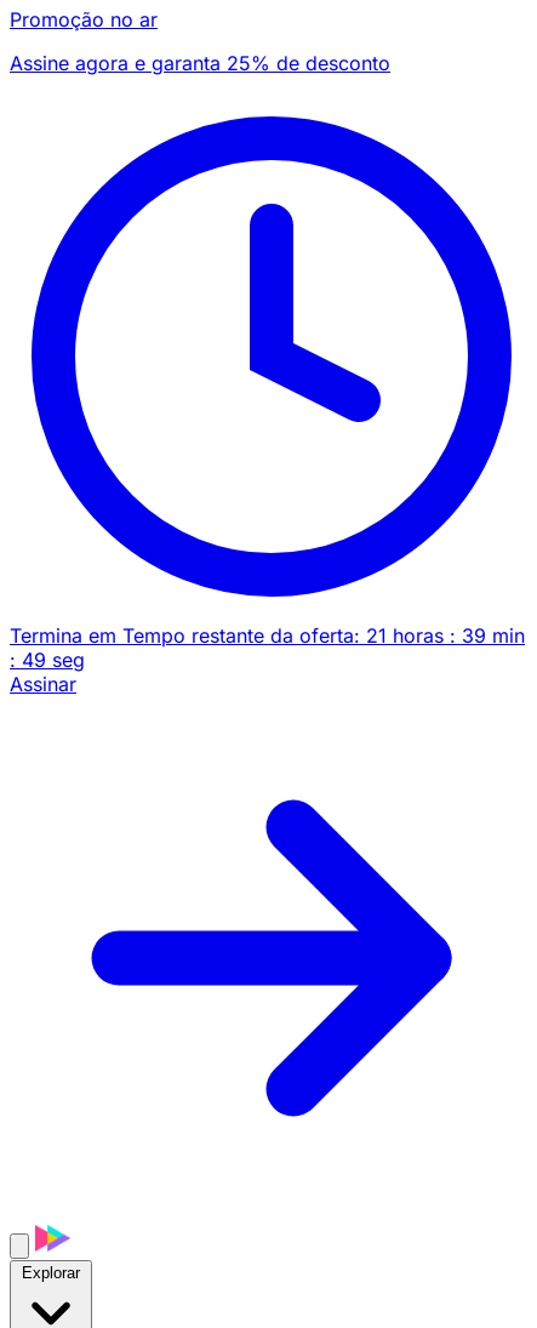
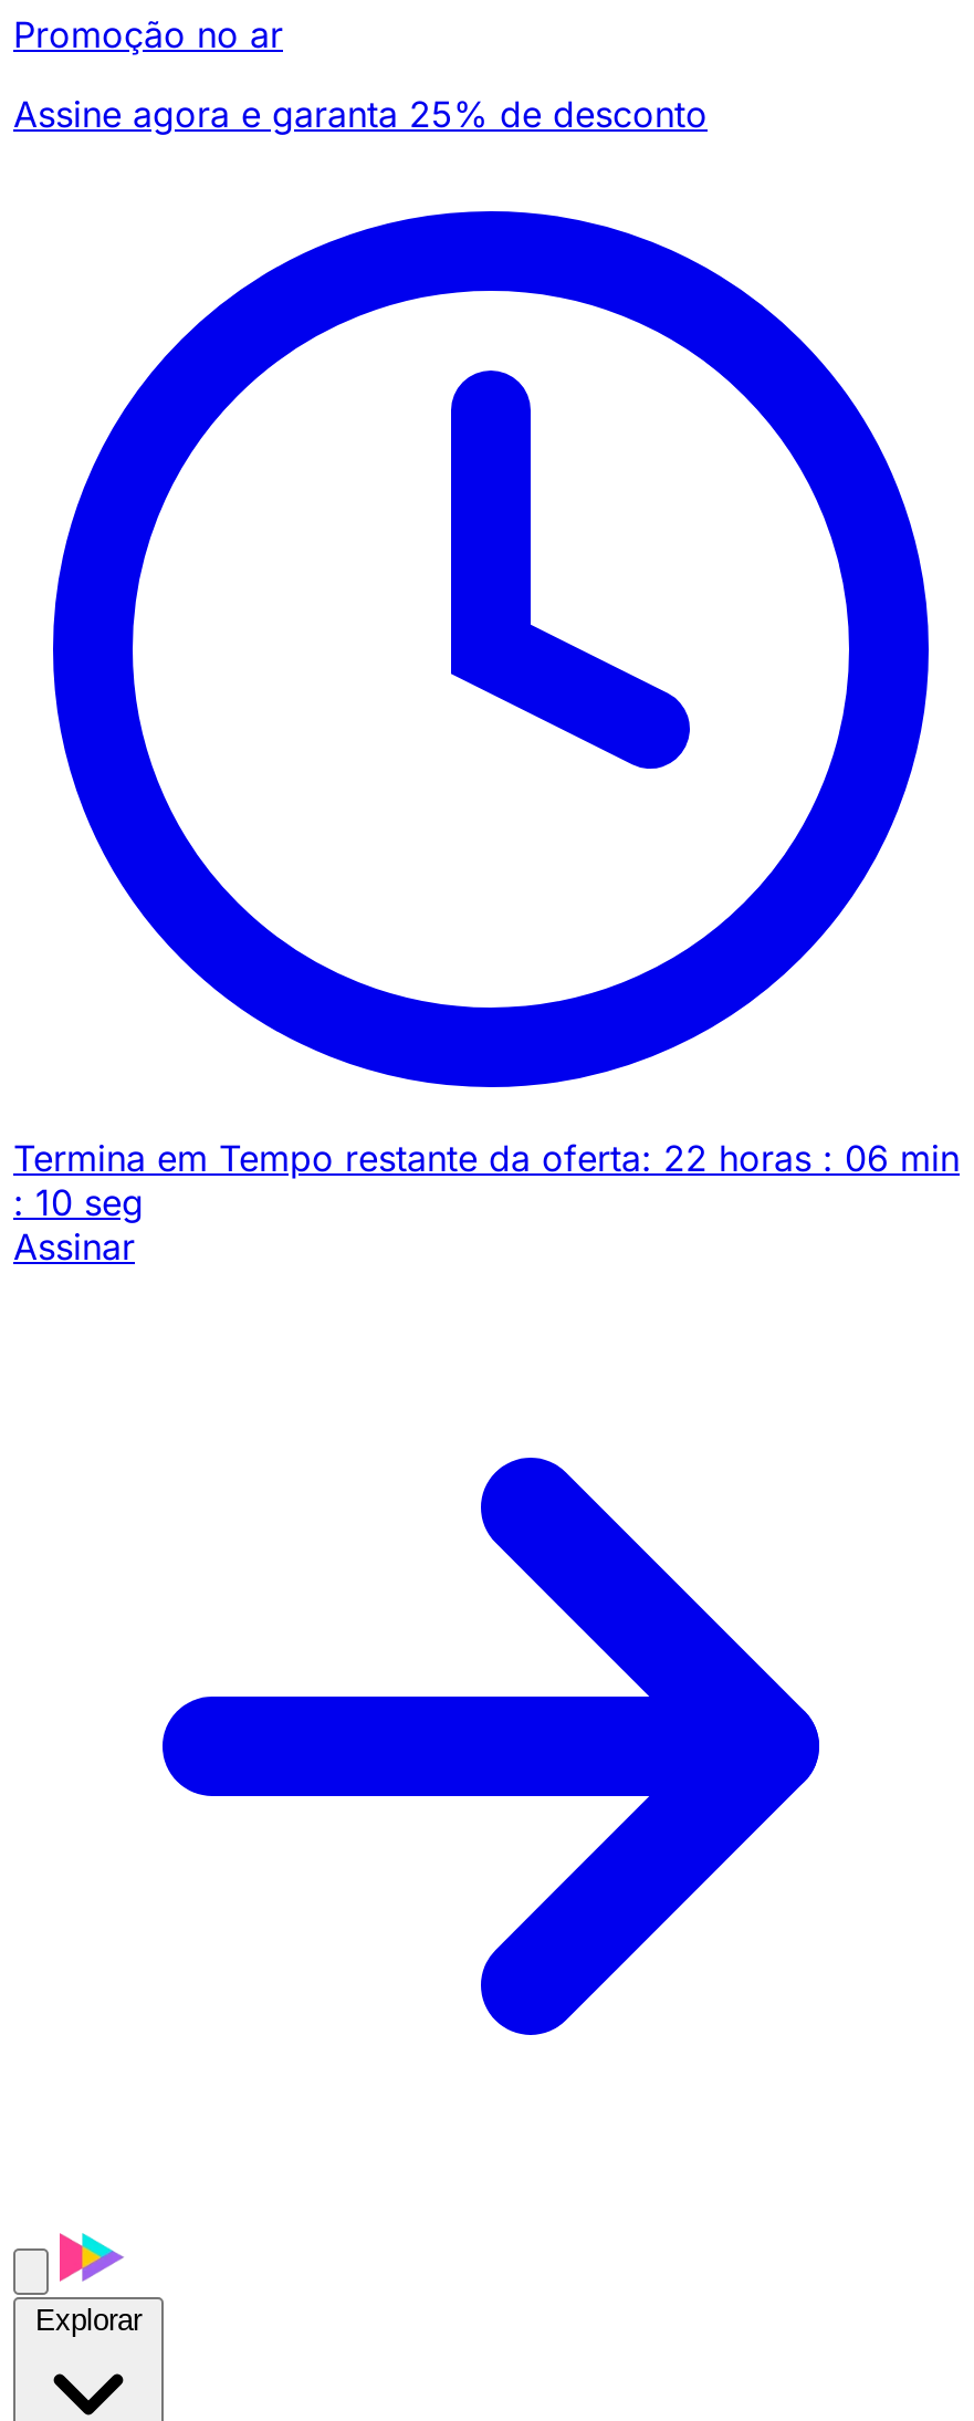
- Termina em Tempo restante da oferta: 21 horas : 39 min
+ Termina em Tempo restante da oferta: 22 horas : 06 min

- : 49 seg
+ : 10 seg
